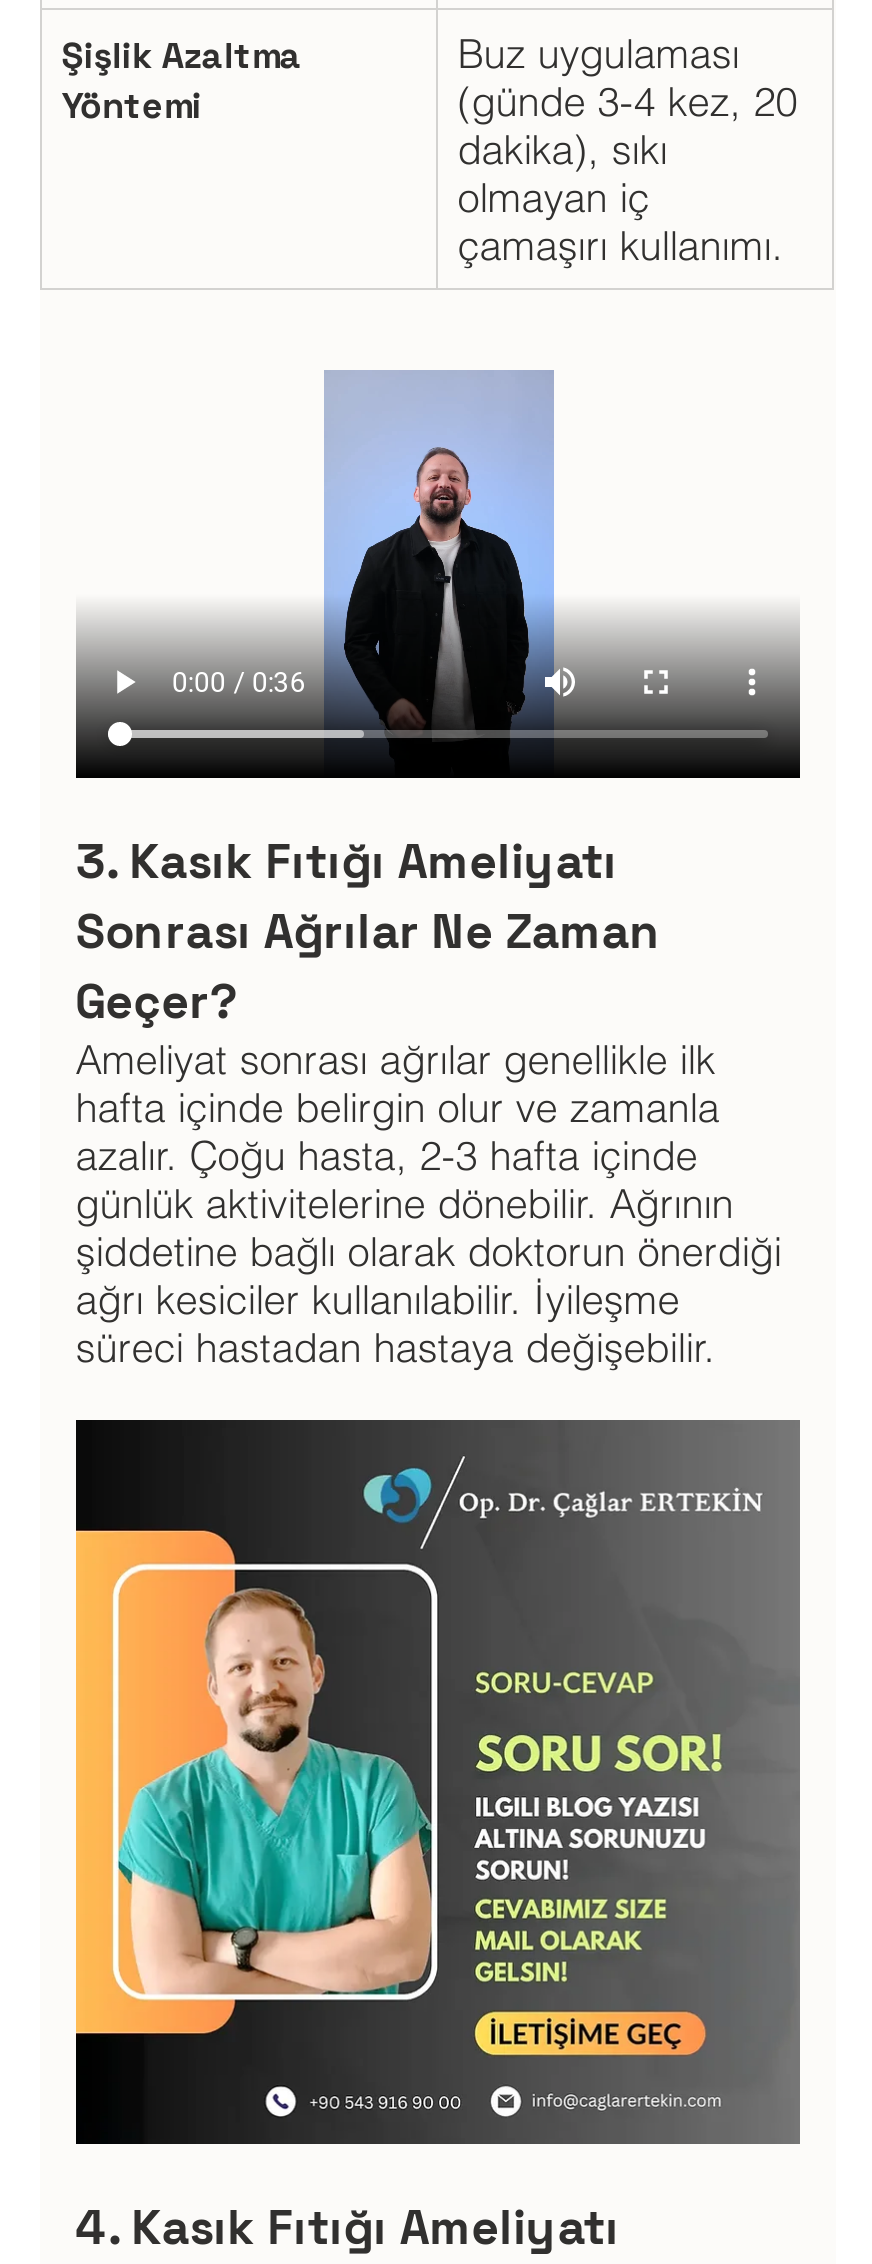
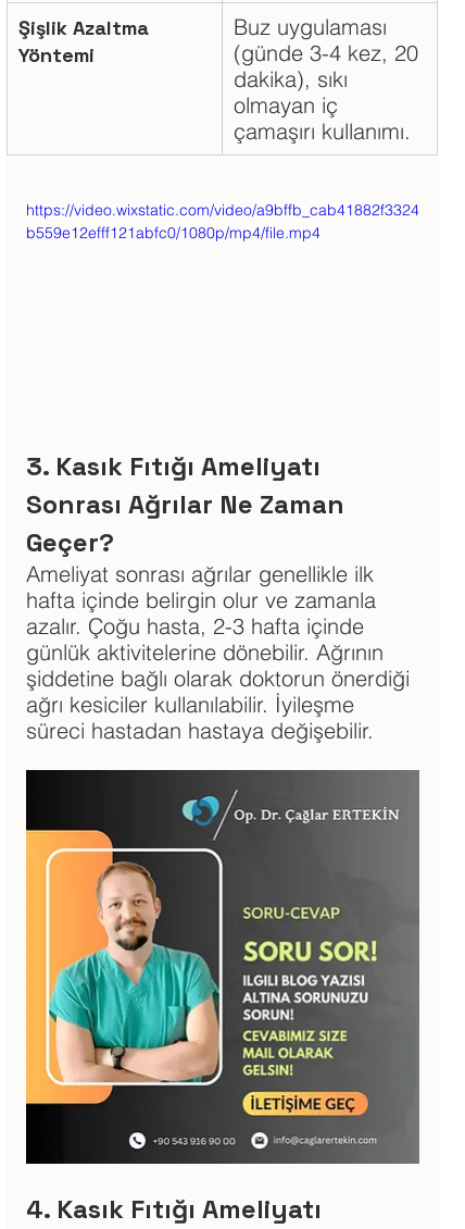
+ https://video.wixstatic.com/video/a9bffb_cab41882f3324
+ b559e12efff121abfc0/1080p/mp4/file.mp4

- [image]
